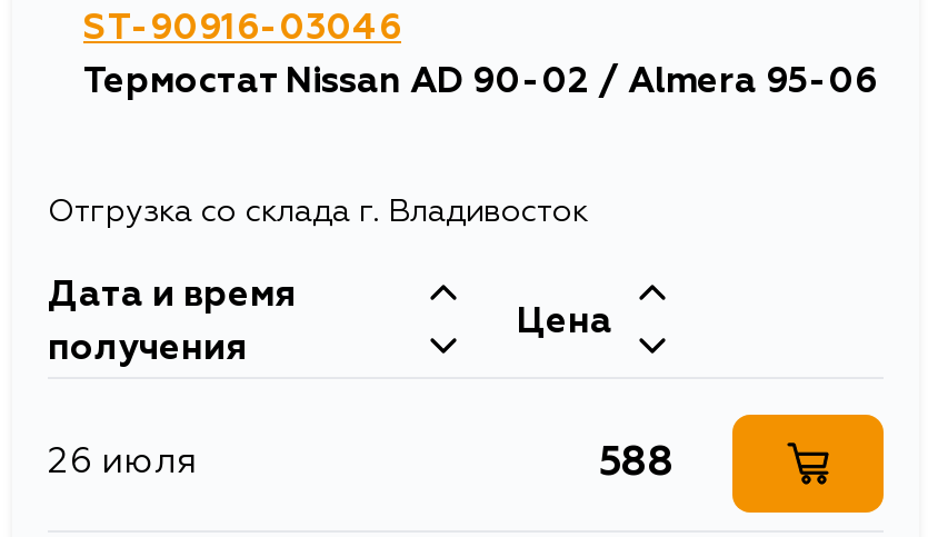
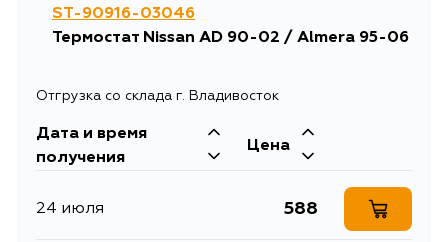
- 26 июля
+ 24 июля
